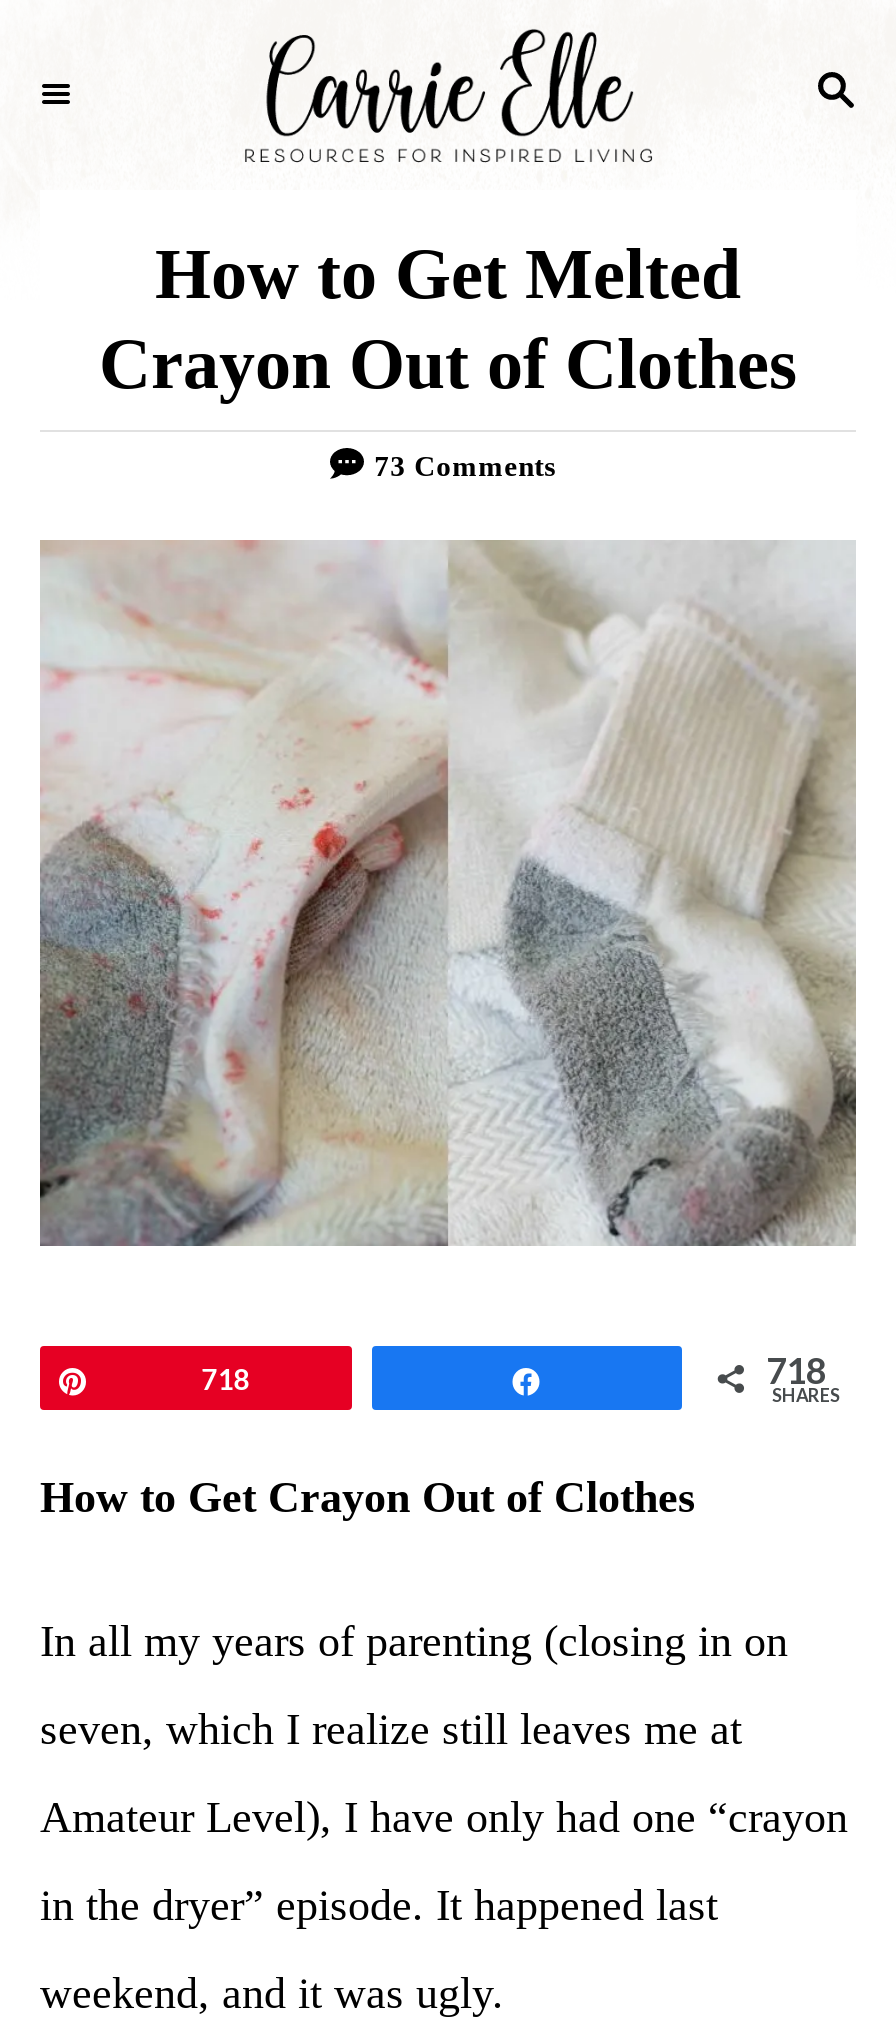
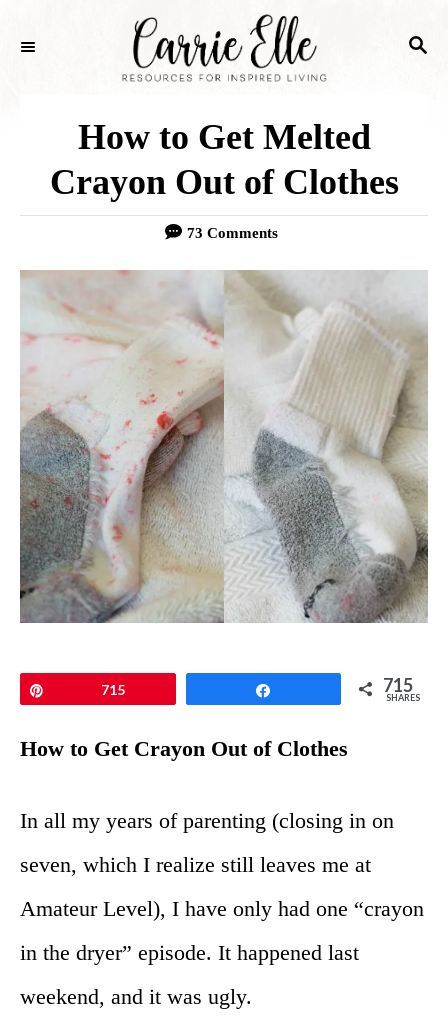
- 718
+ 715

- 718
+ 715
